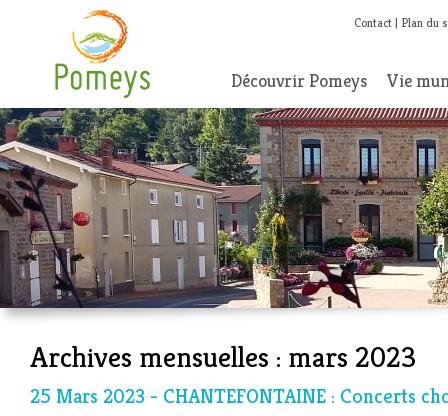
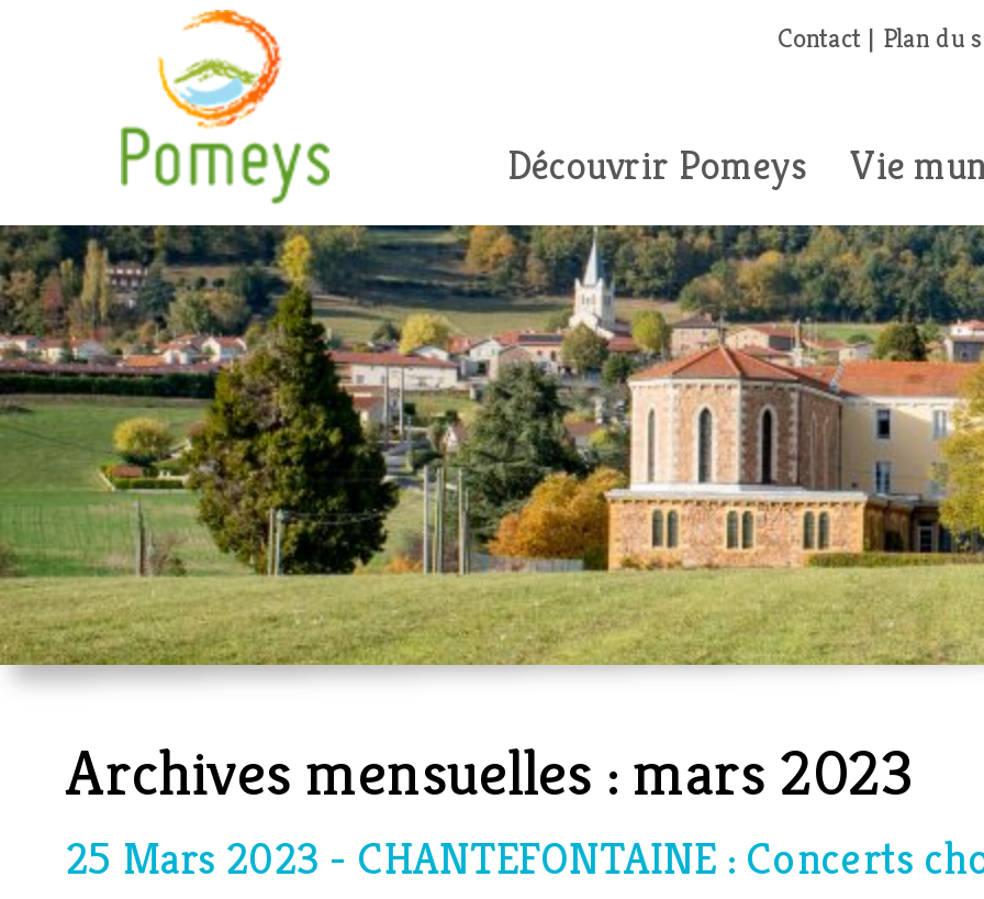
- [image]
+ [image]
